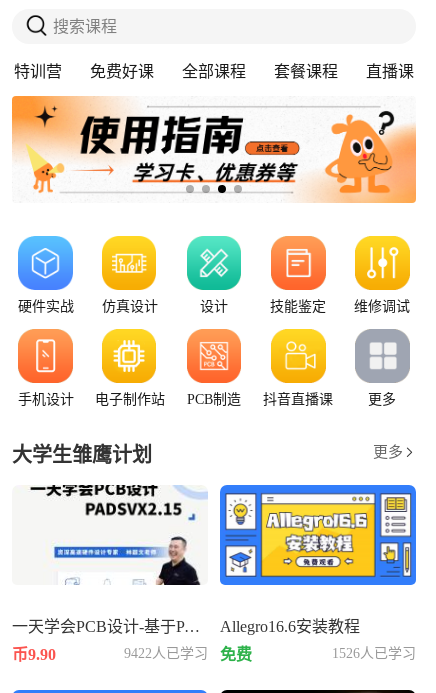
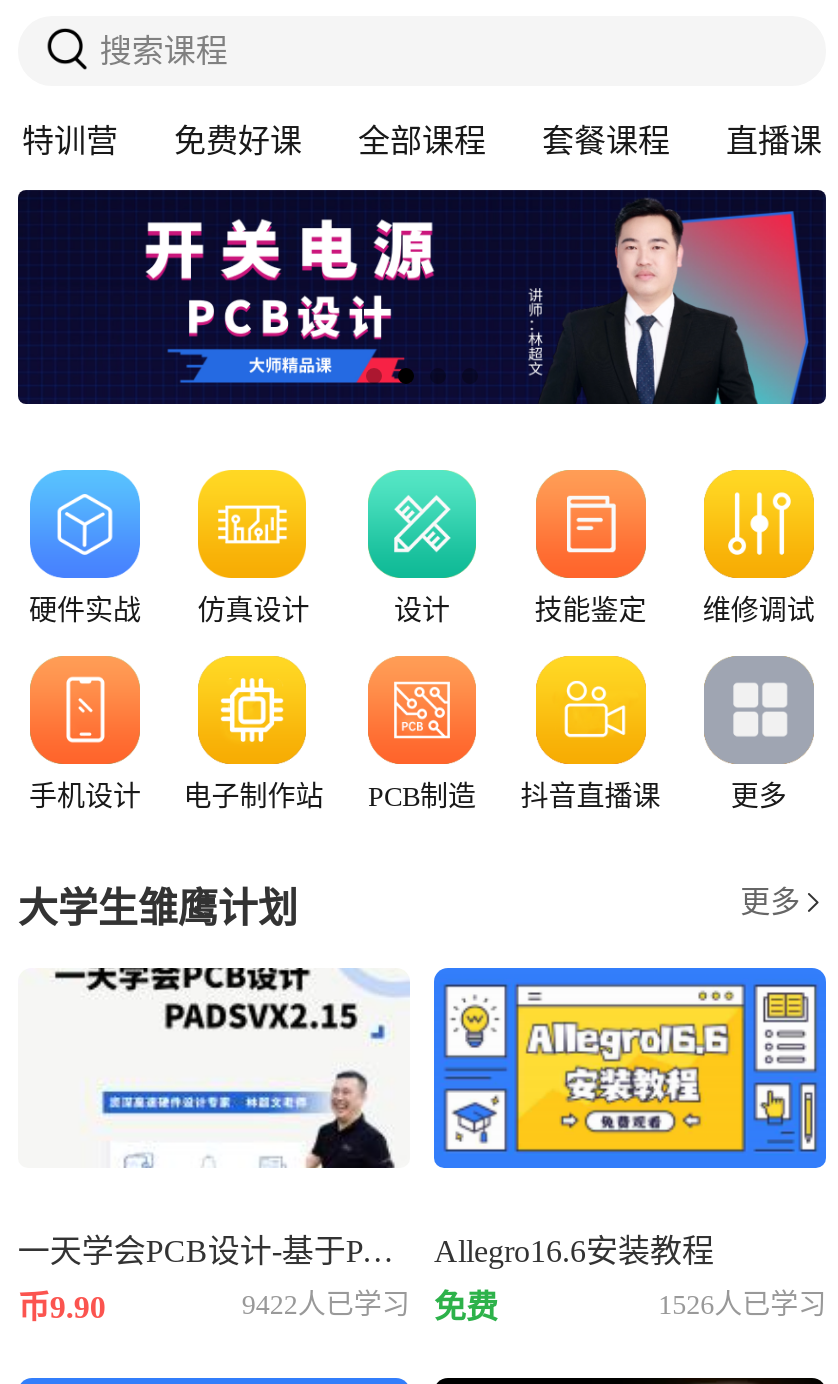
- [image]
+ [image]
